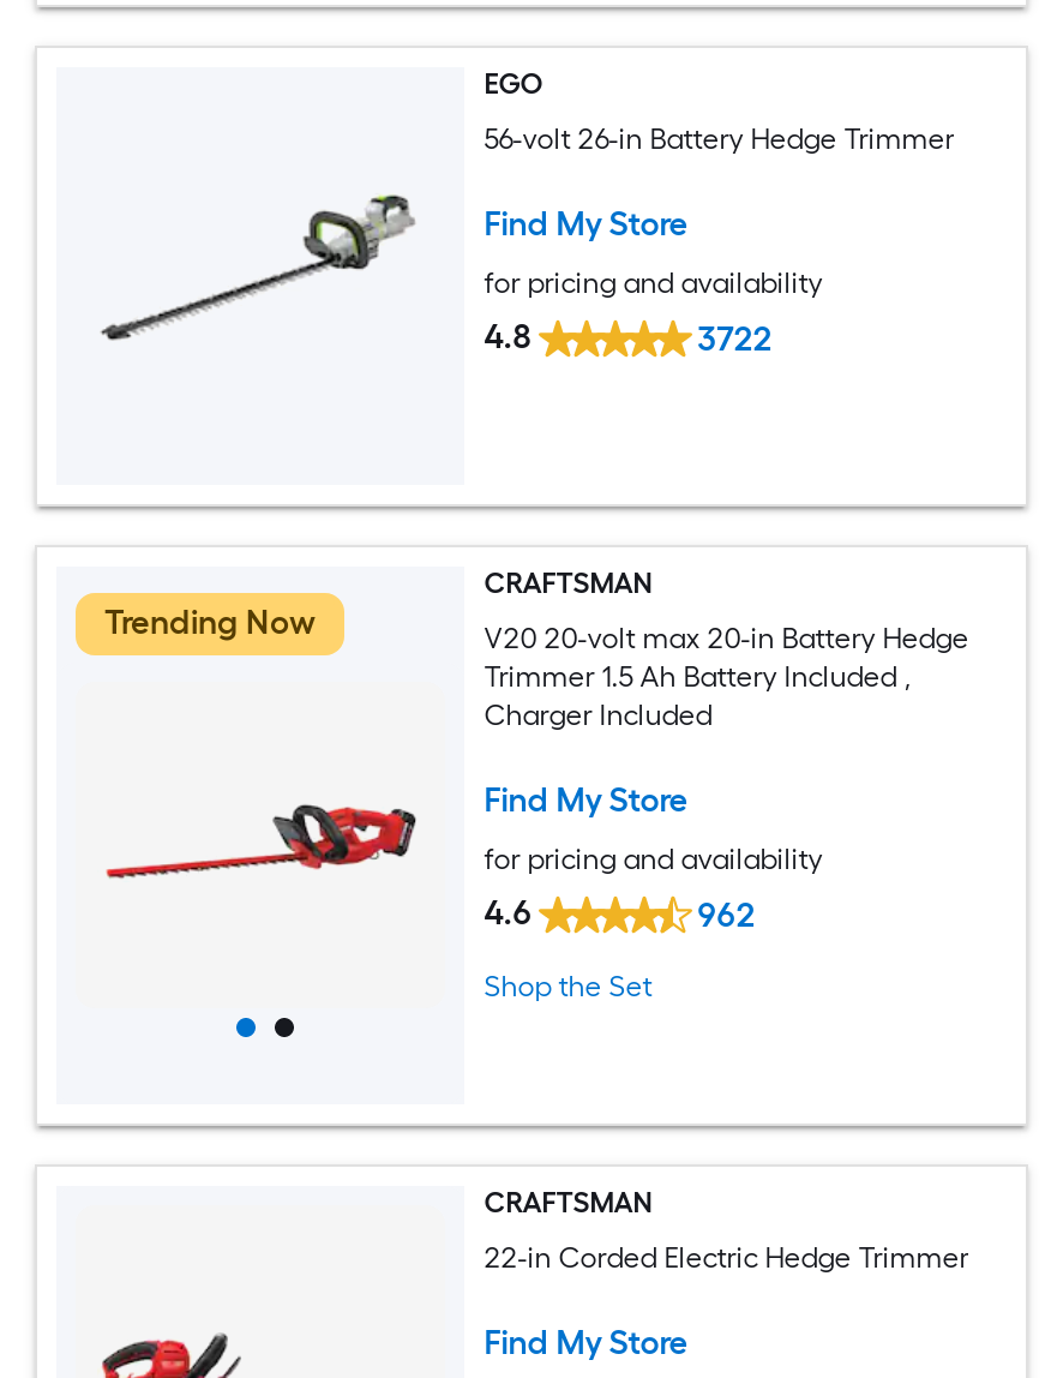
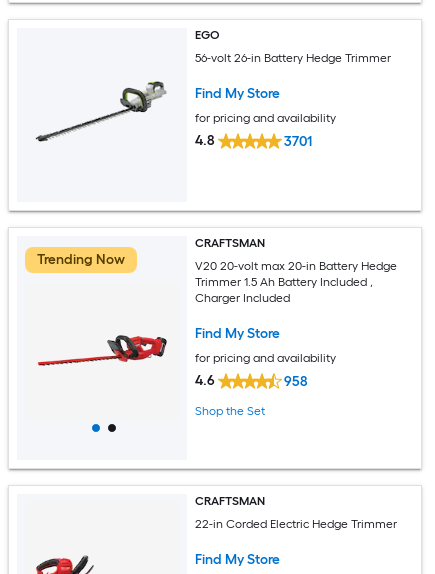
- 3722
+ 3701

- 962
+ 958
